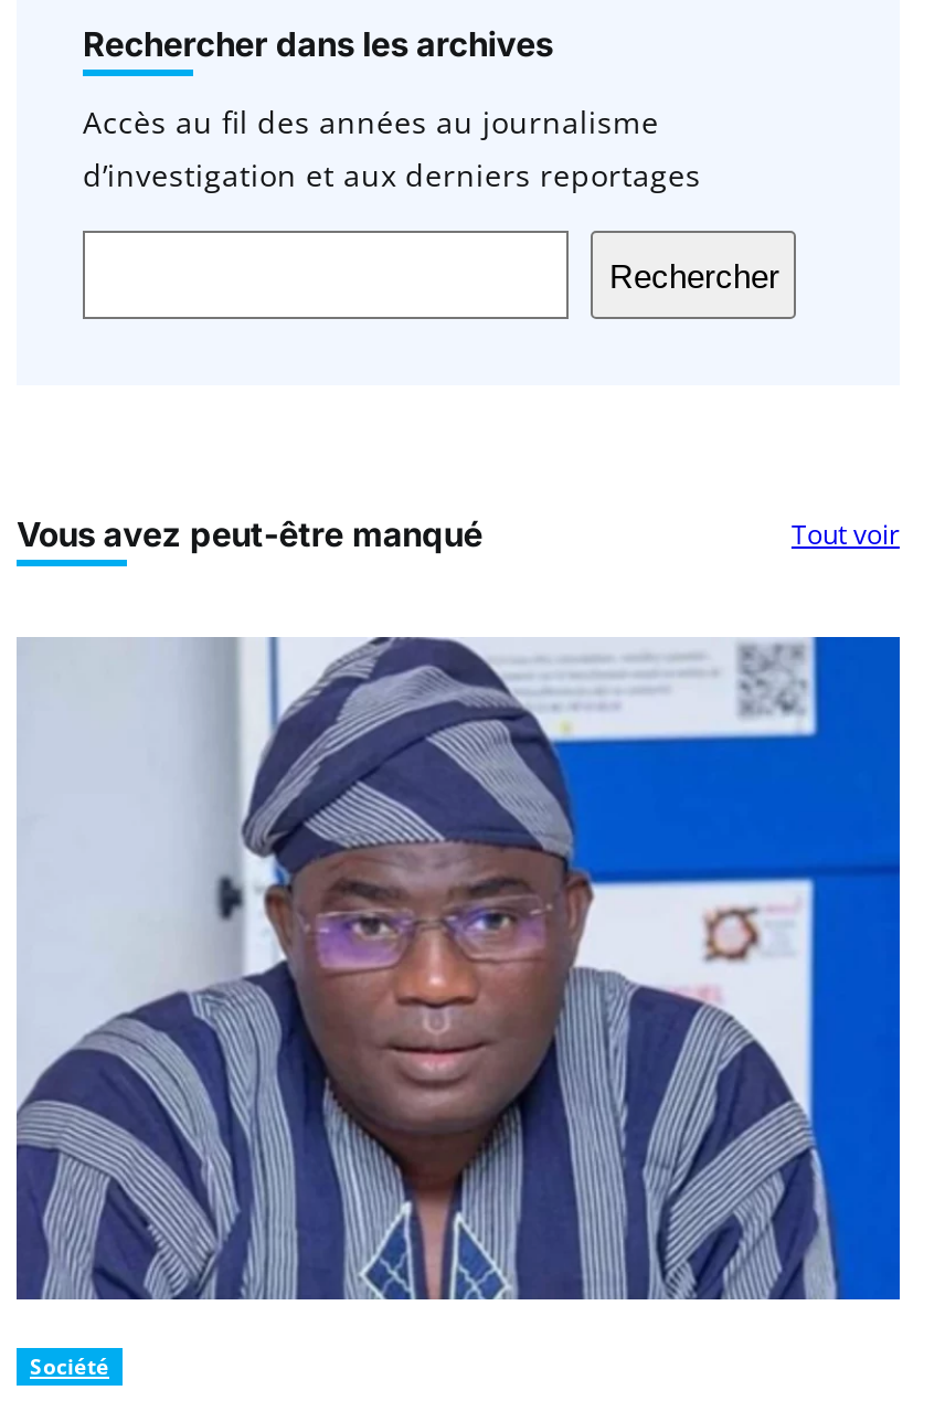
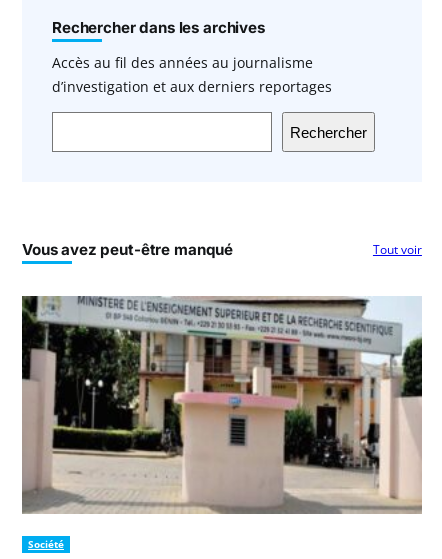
- [image]
+ [image]
